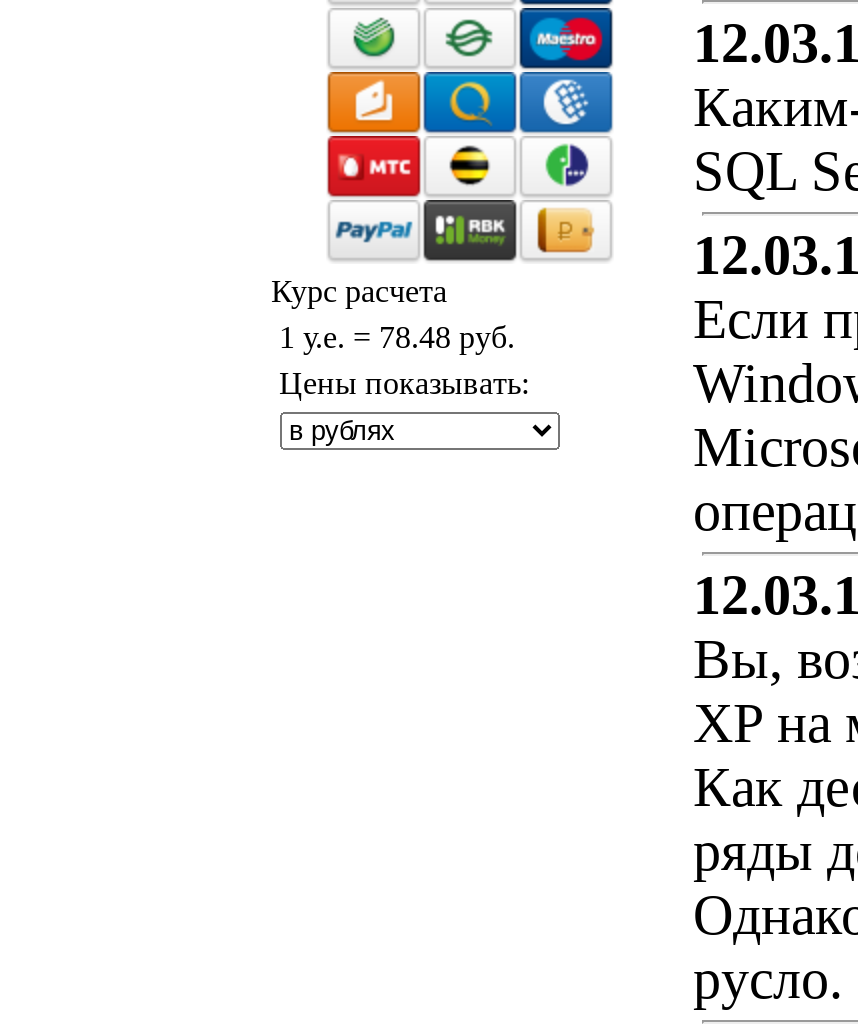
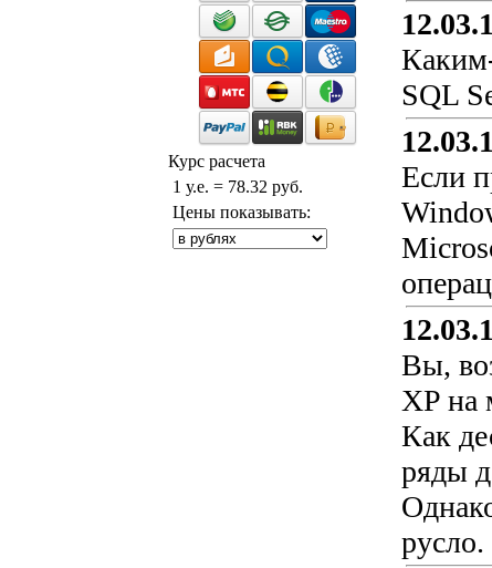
- 1 у.е. = 78.48 руб.
+ 1 у.е. = 78.32 руб.
